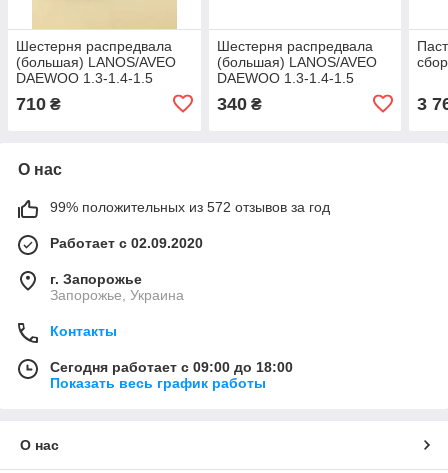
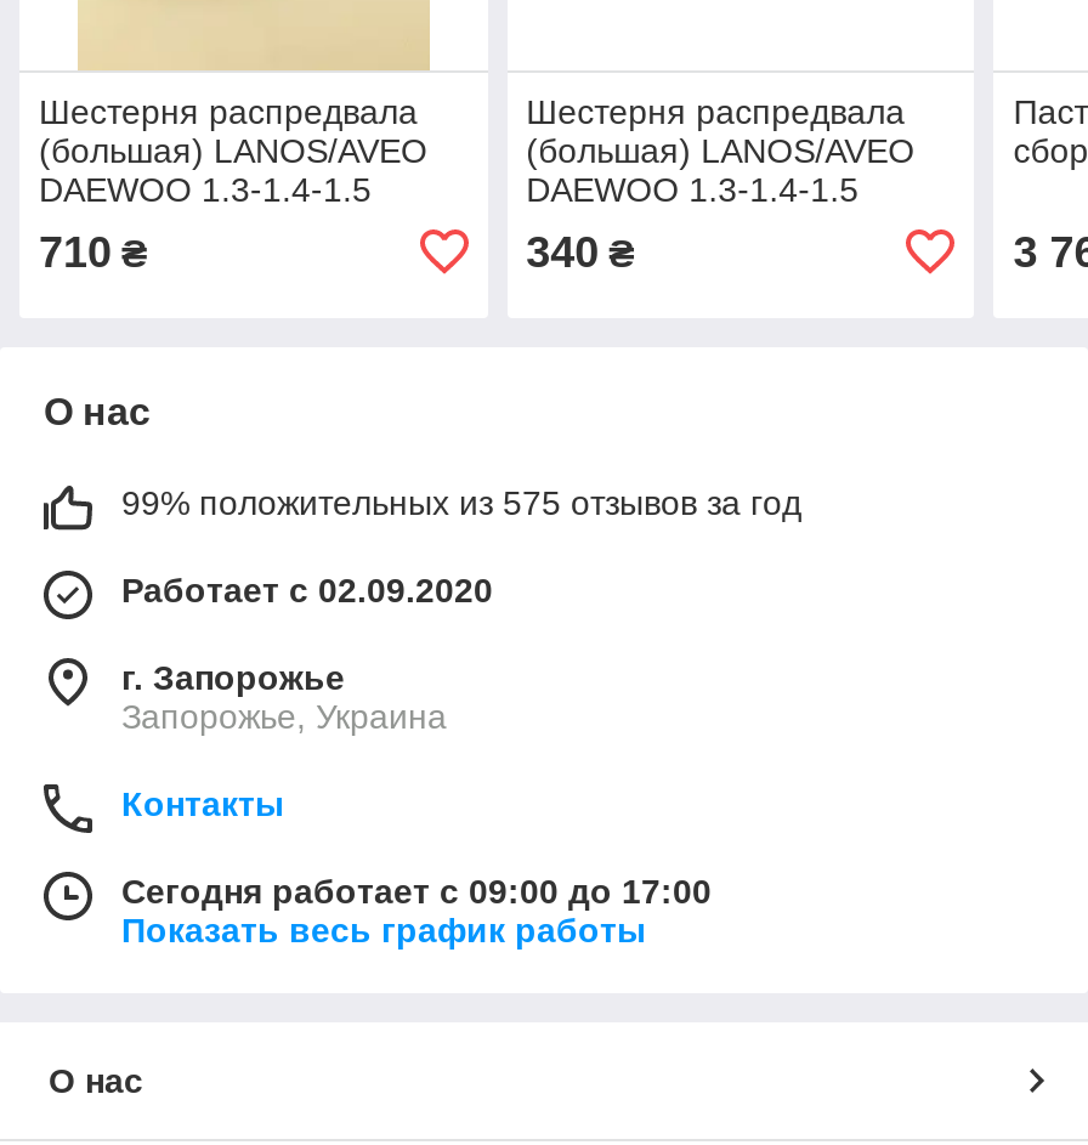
- 99% положительных из 572 отзывов за год
+ 99% положительных из 575 отзывов за год

- Сегодня работает с 09:00 до 18:00
+ Сегодня работает с 09:00 до 17:00
